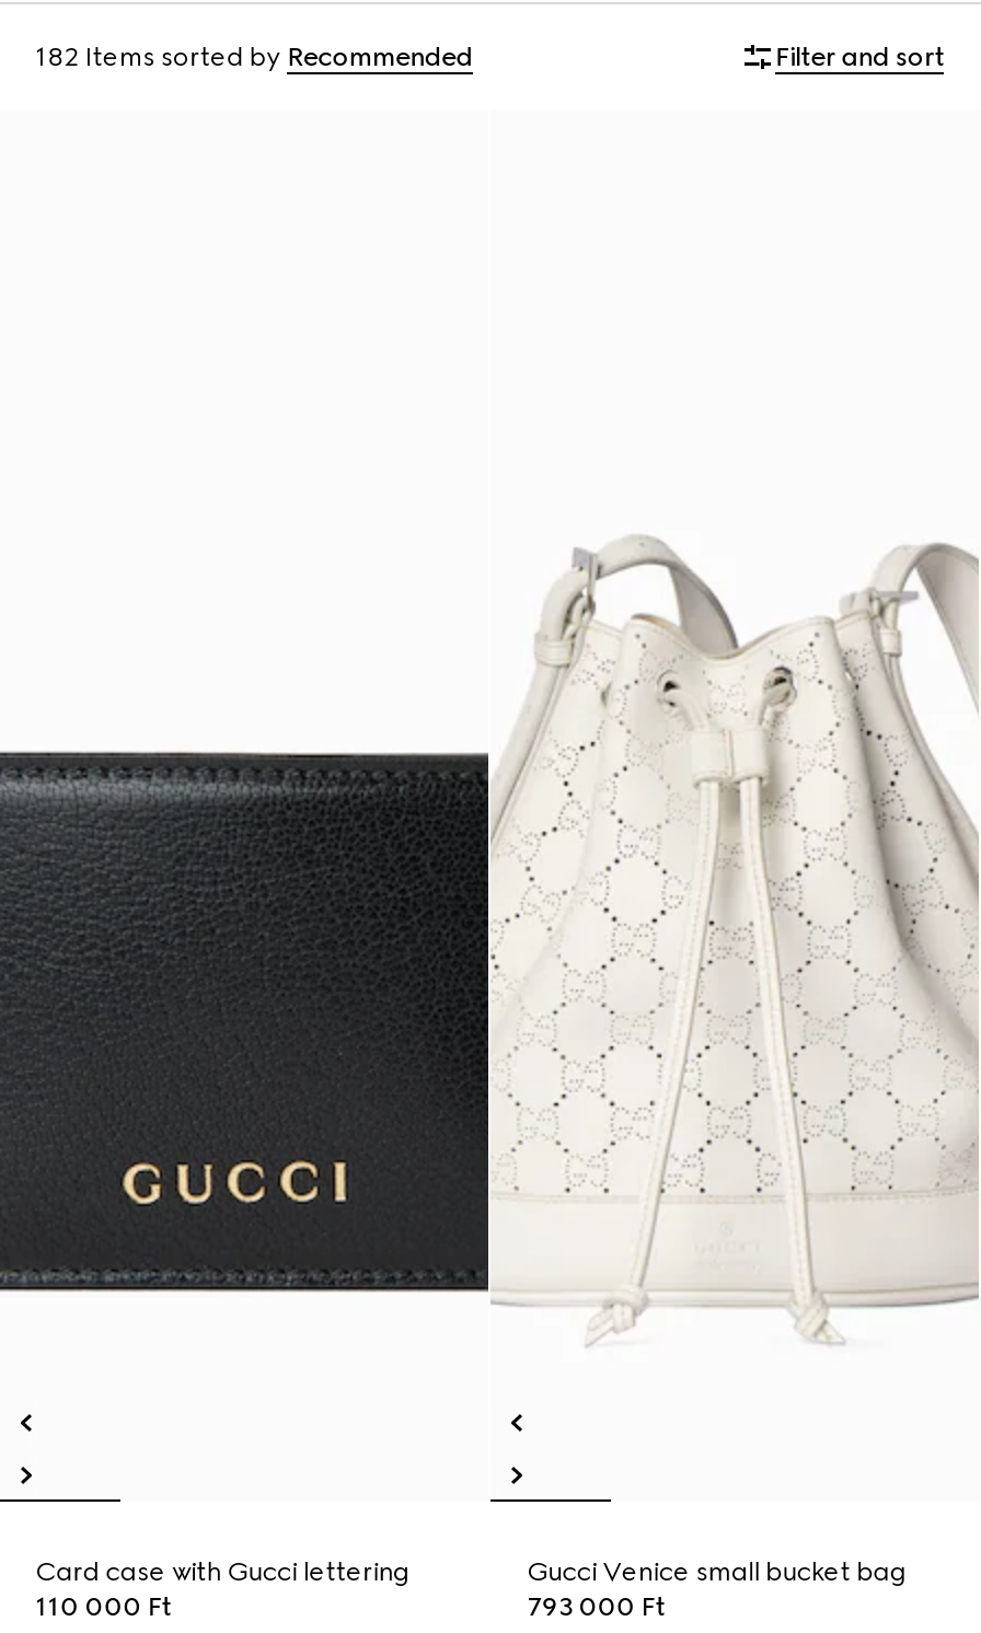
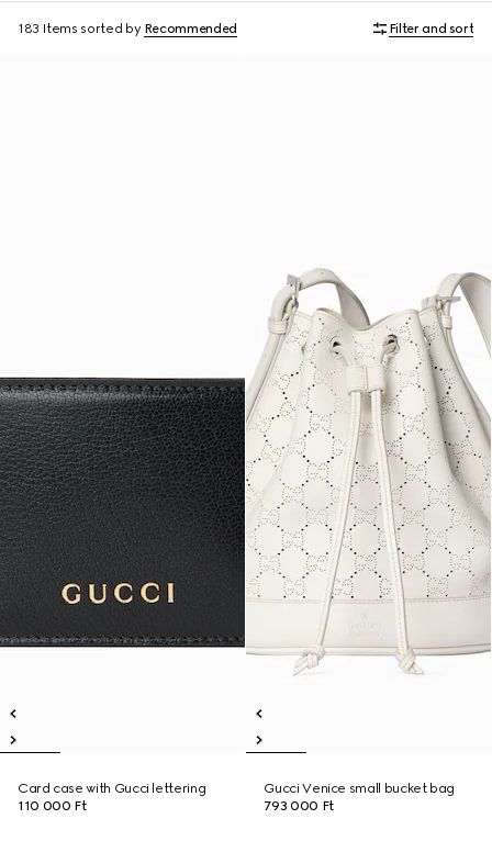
- 182 Items sorted by Recommended
+ 183 Items sorted by Recommended
